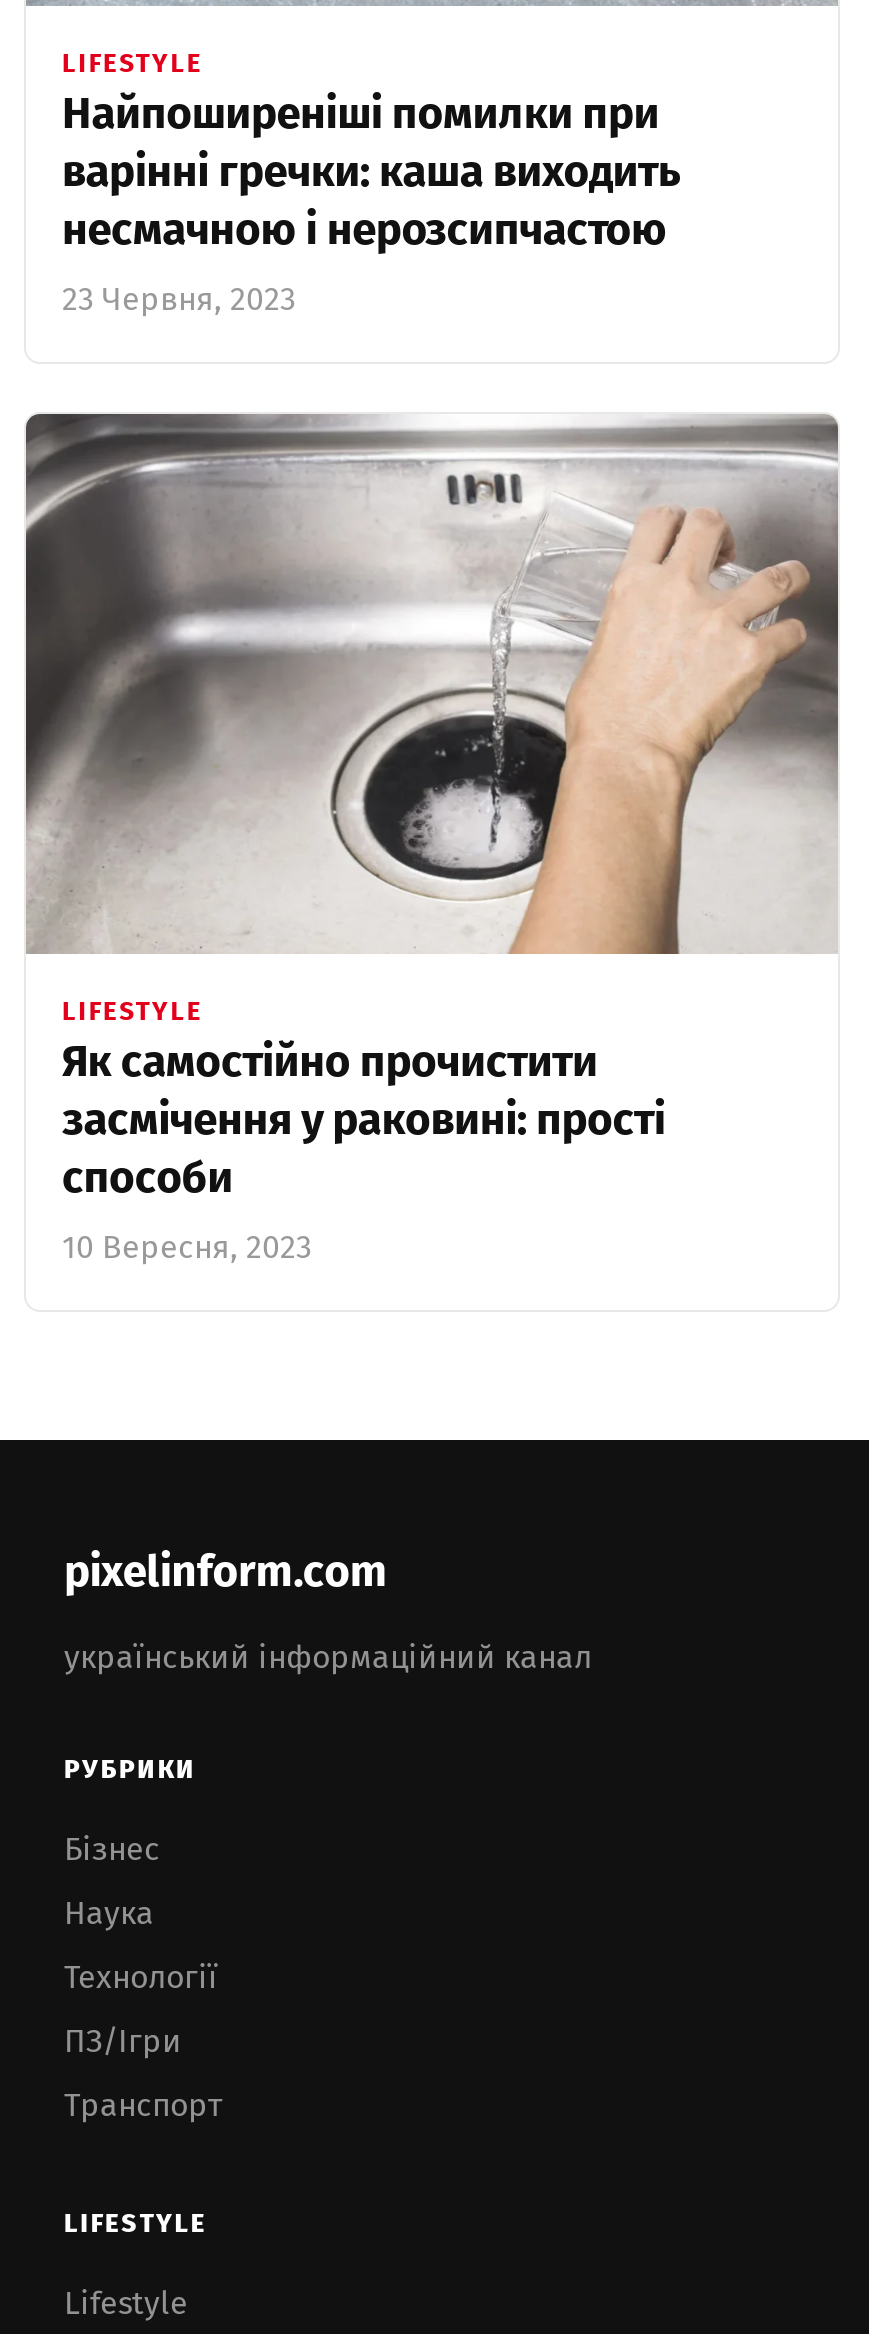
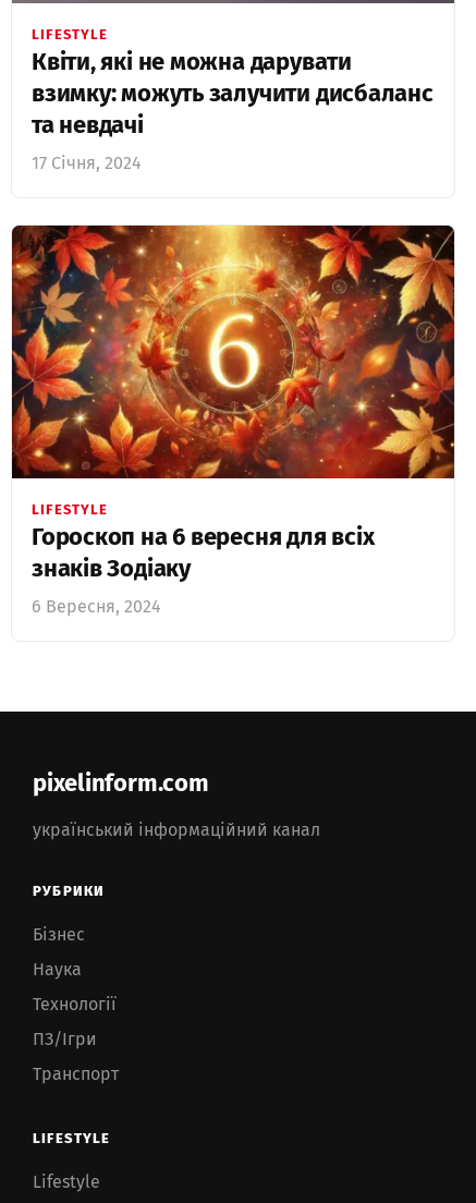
- Найпоширеніші помилки при
- варінні гречки: каша виходить
- несмачною і нерозсипчастою
- 23 Червня, 2023
+ Квіти, які не можна дарувати
+ взимку: можуть залучити дисбаланс
+ та невдачі
+ 17 Січня, 2024

- [image]
+ [image]

- Як самостійно прочистити
- засмічення у раковині: прості
- способи
- 10 Вересня, 2023
+ Гороскоп на 6 вересня для всіх
+ знаків Зодіаку
+ 6 Вересня, 2024
